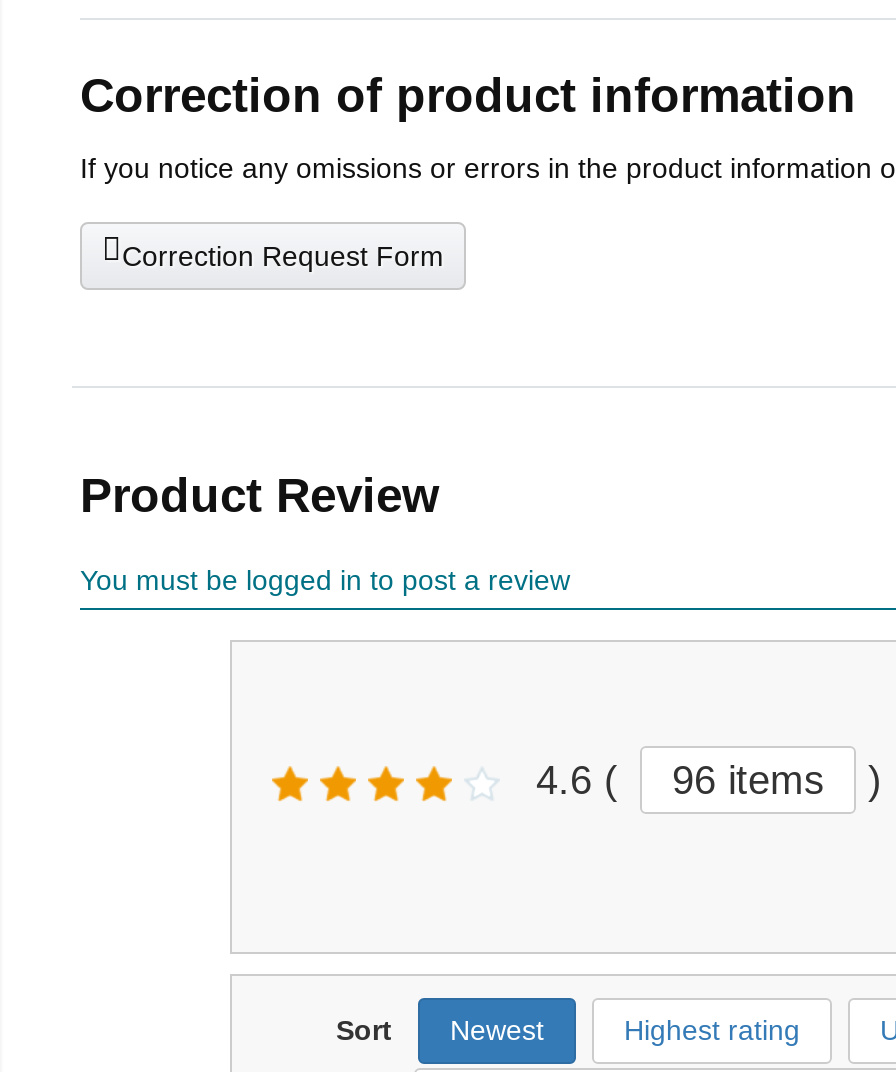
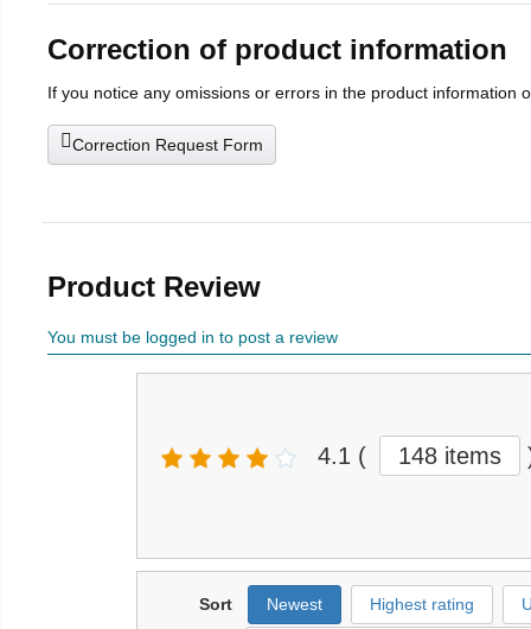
- 4.6 (
+ 4.1 (

- 96 items
+ 148 items
